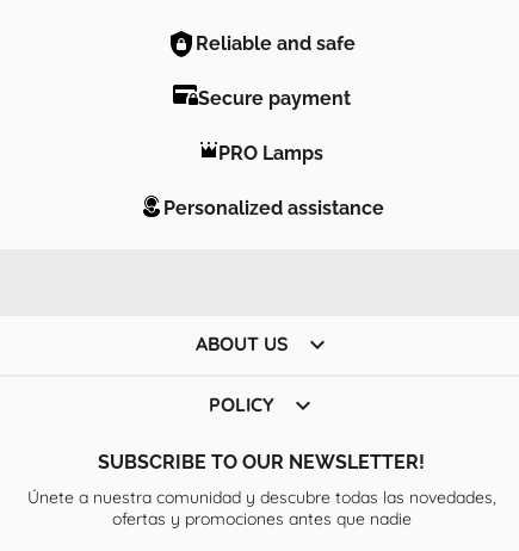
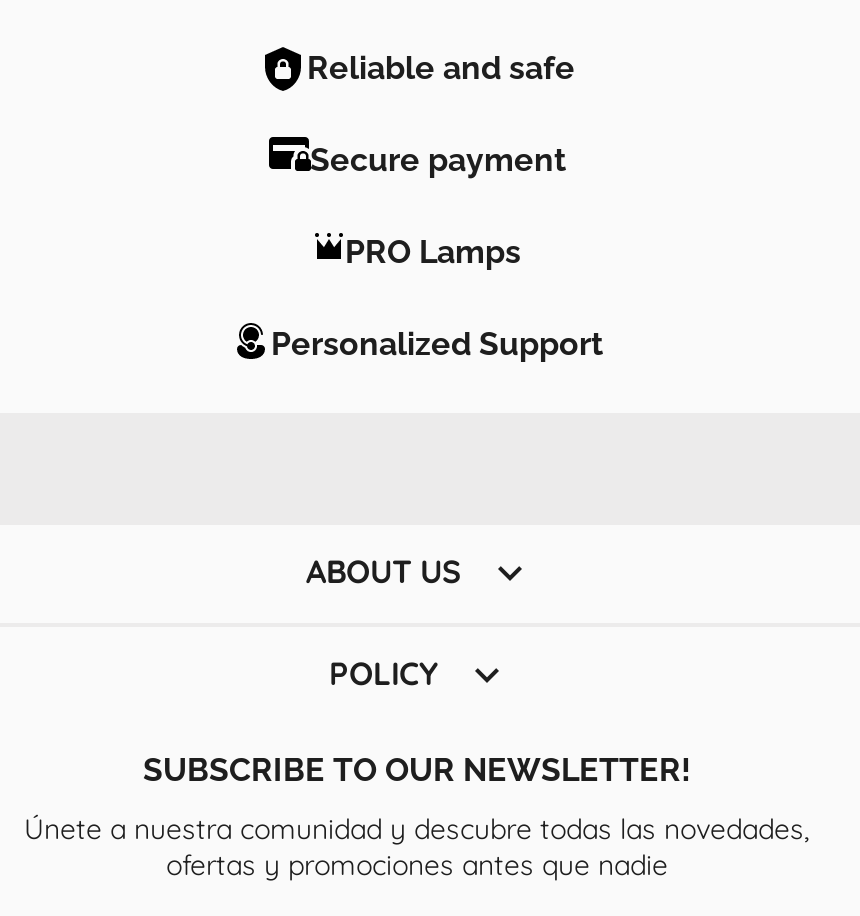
- Personalized assistance
+ Personalized Support
